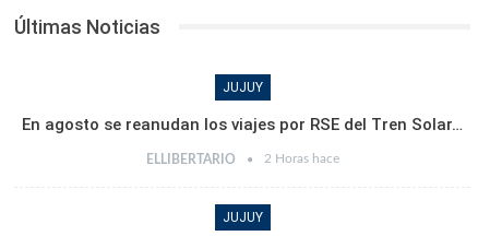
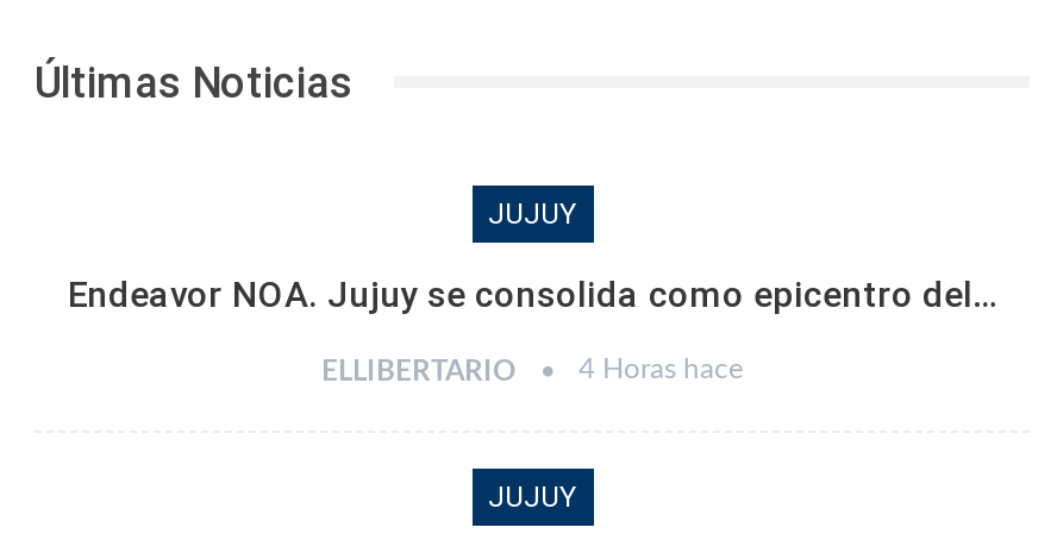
- En agosto se reanudan los viajes por RSE del Tren Solar…
+ Endeavor NOA. Jujuy se consolida como epicentro del…

- ELLIBERTARIO 2 Horas hace
+ ELLIBERTARIO 4 Horas hace
